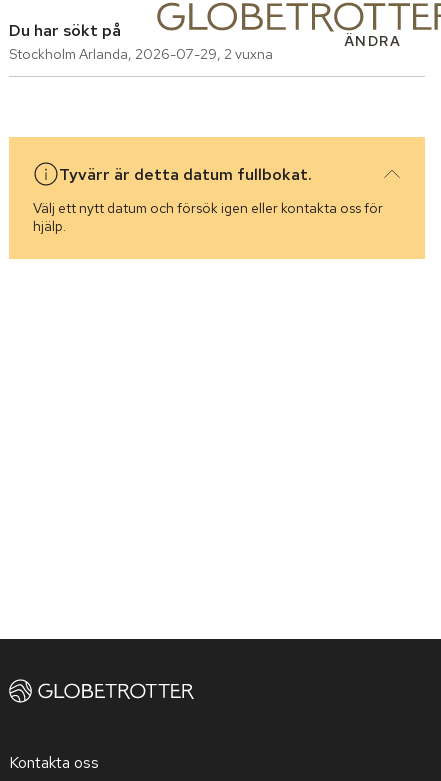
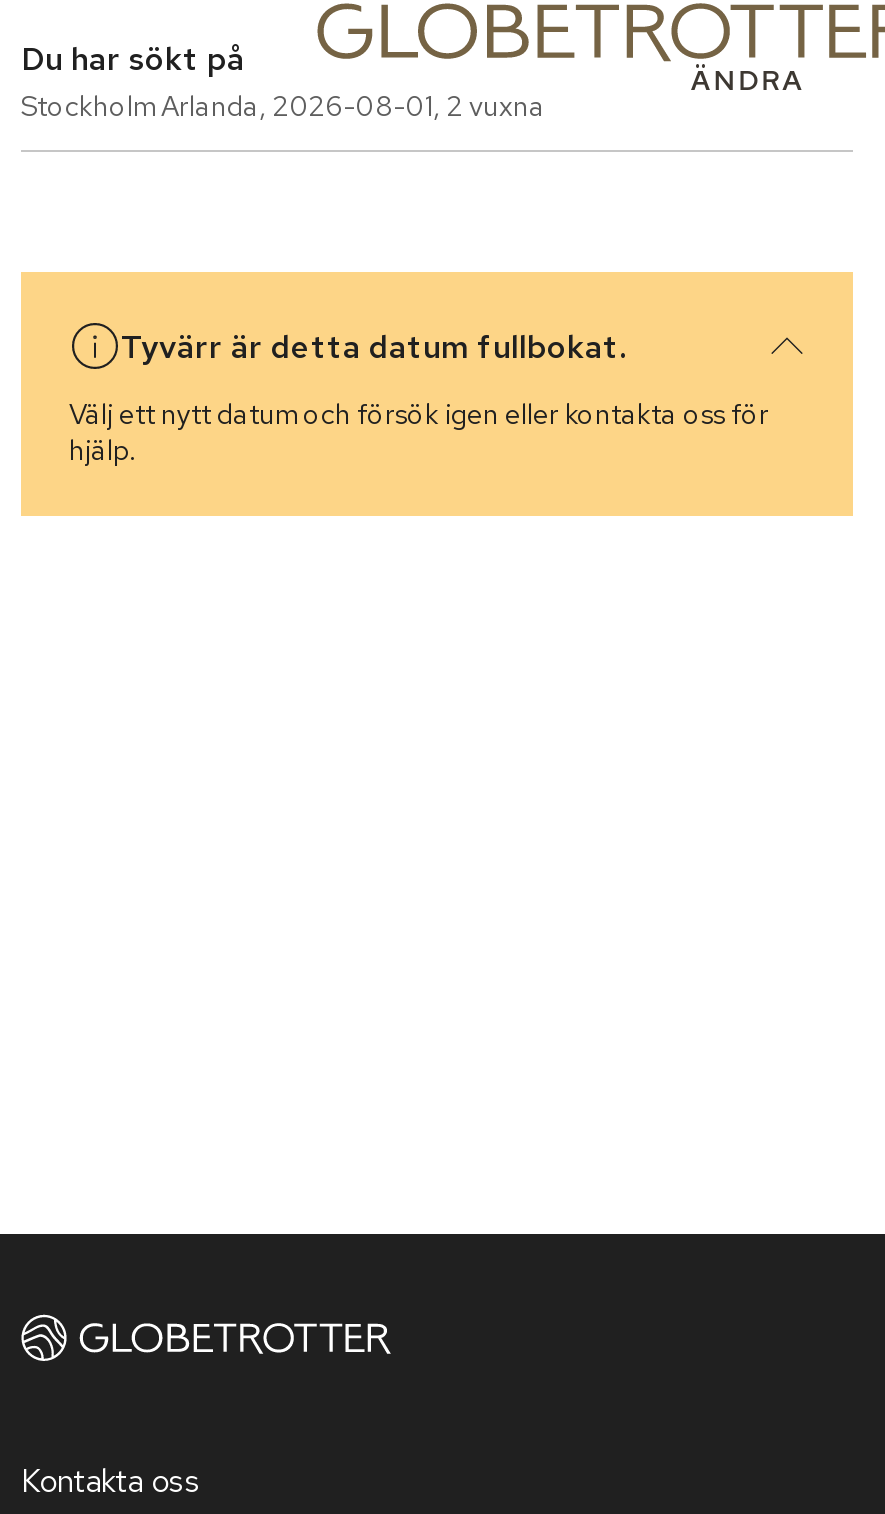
- Stockholm Arlanda, 2026-07-29, 2 vuxna
+ Stockholm Arlanda, 2026-08-01, 2 vuxna
